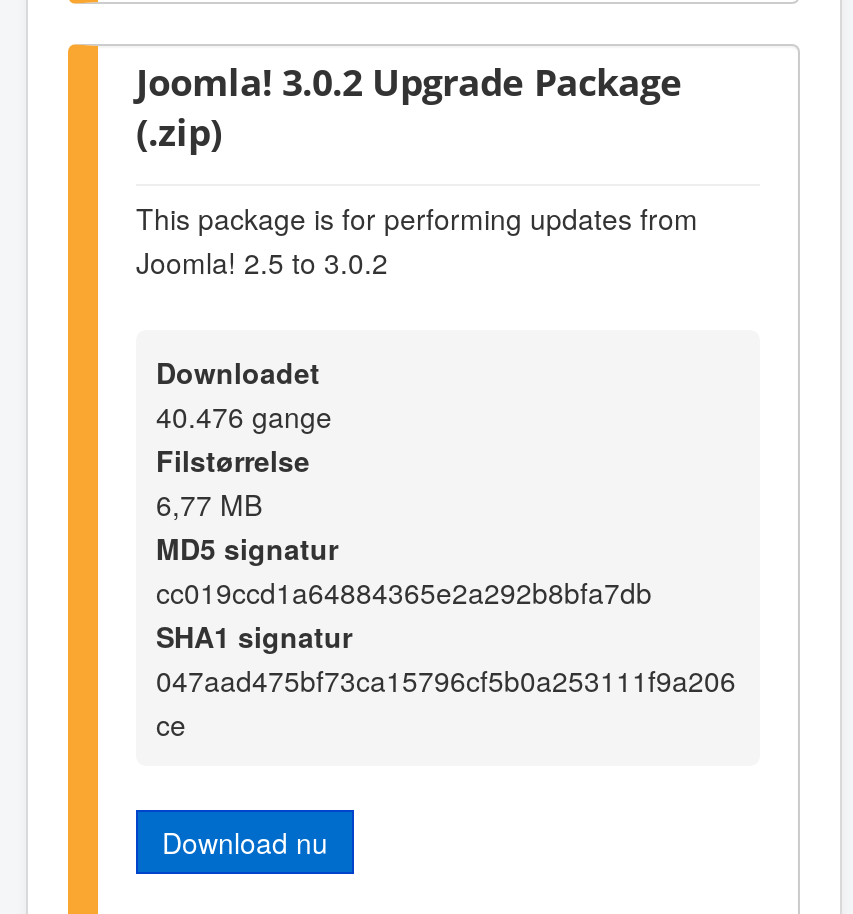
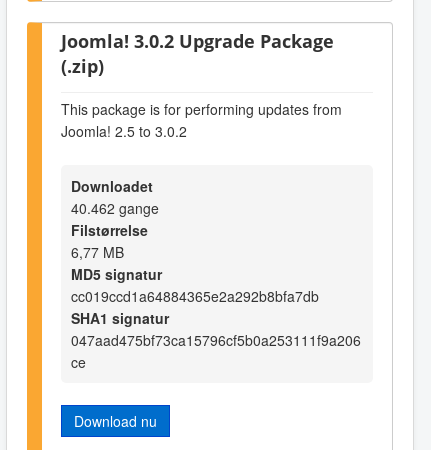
- 40.476 gange
+ 40.462 gange
